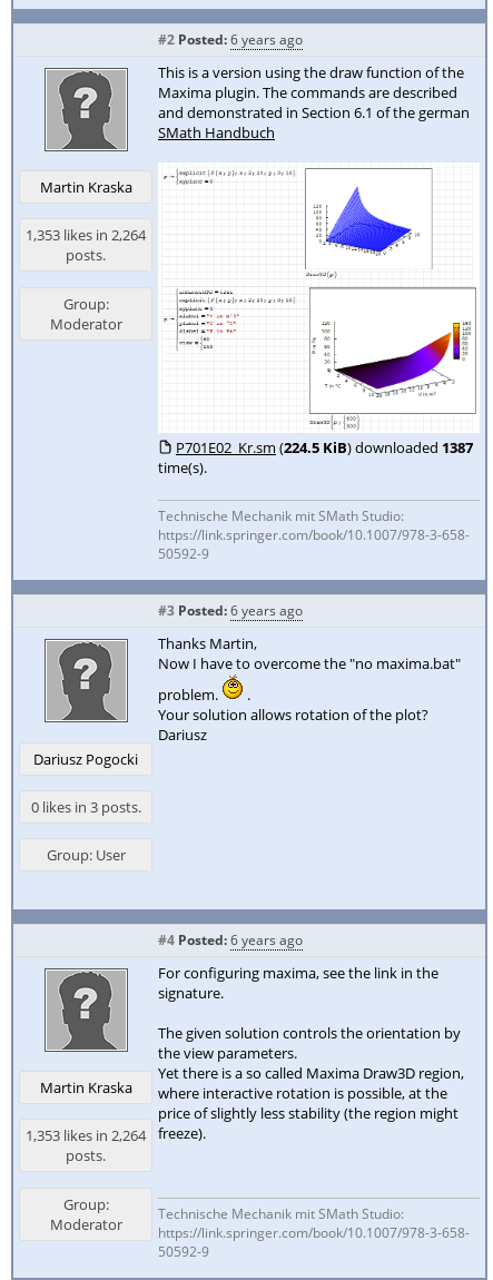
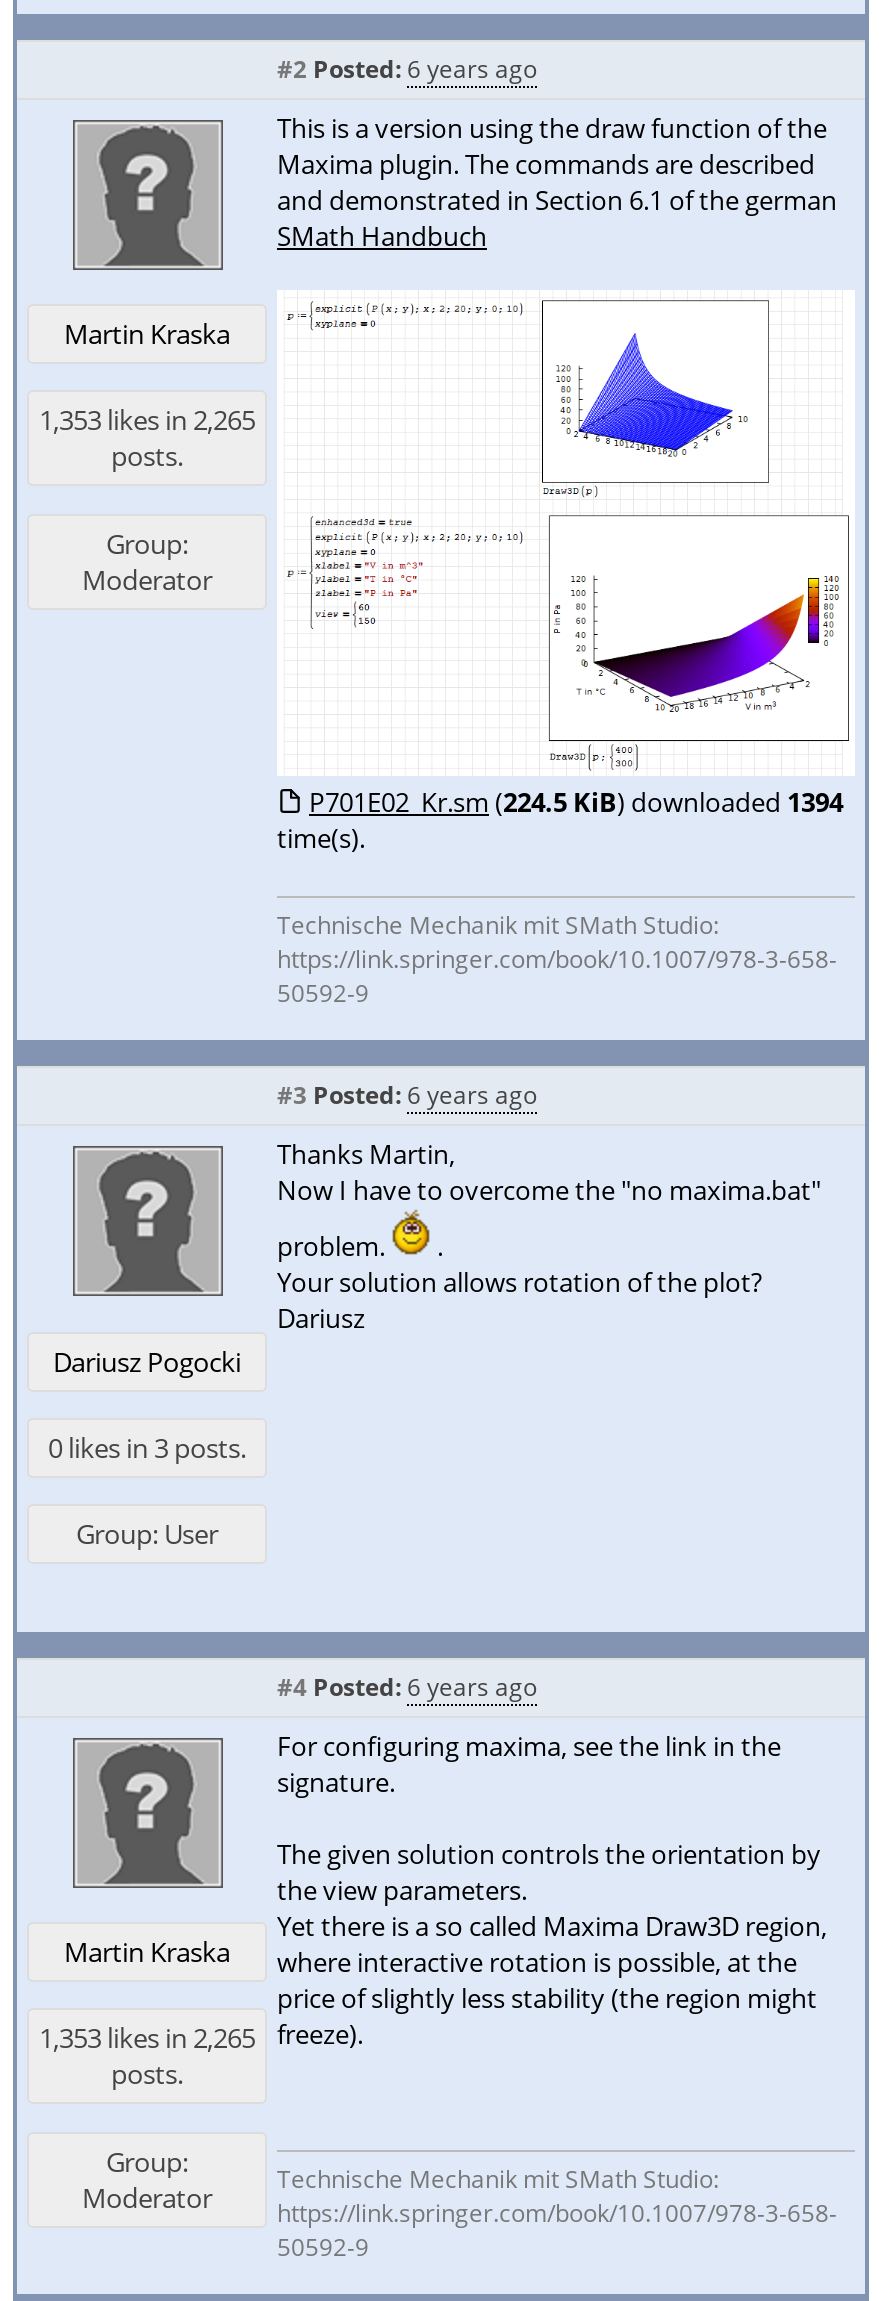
- 1,353 likes in 2,264
+ 1,353 likes in 2,265

- P701E02_Kr.sm (224.5 KiB) downloaded 1387
+ P701E02_Kr.sm (224.5 KiB) downloaded 1394

- 1,353 likes in 2,264 freeze).
+ 1,353 likes in 2,265 freeze).
